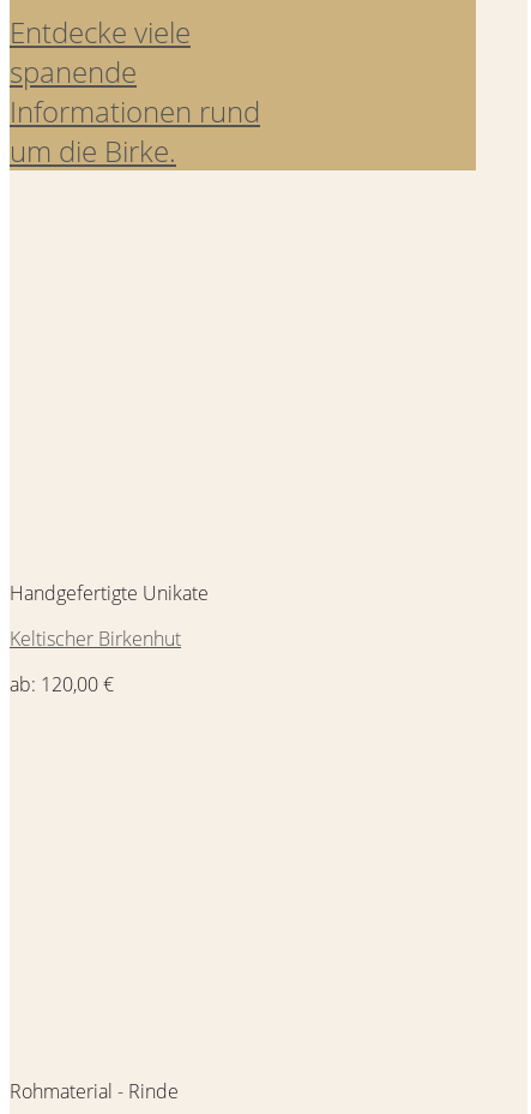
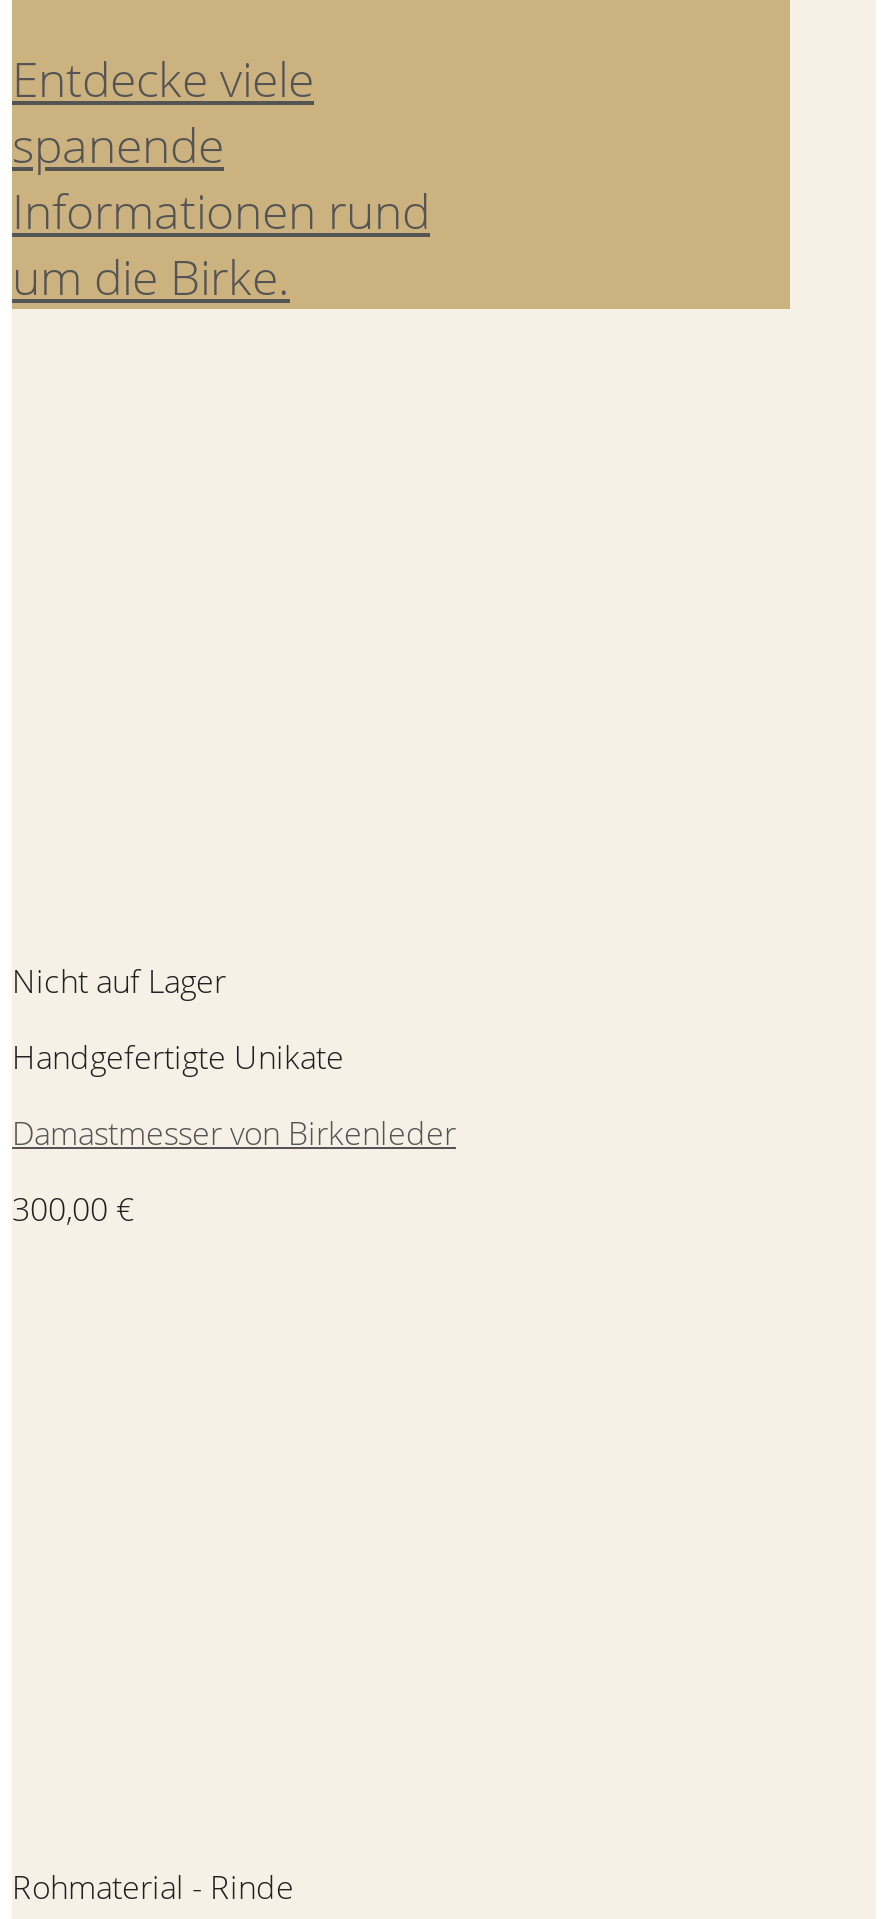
+ Nicht auf Lager

- Keltischer Birkenhut
+ Damastmesser von Birkenleder

- ab: 120,00 €
+ 300,00 €
